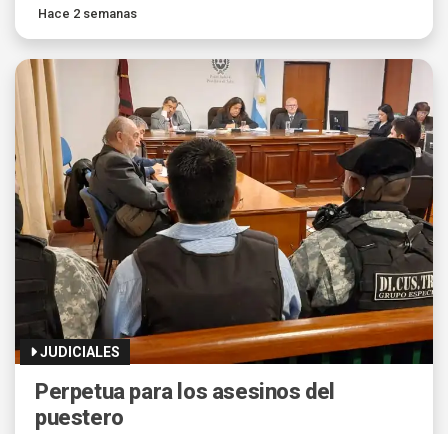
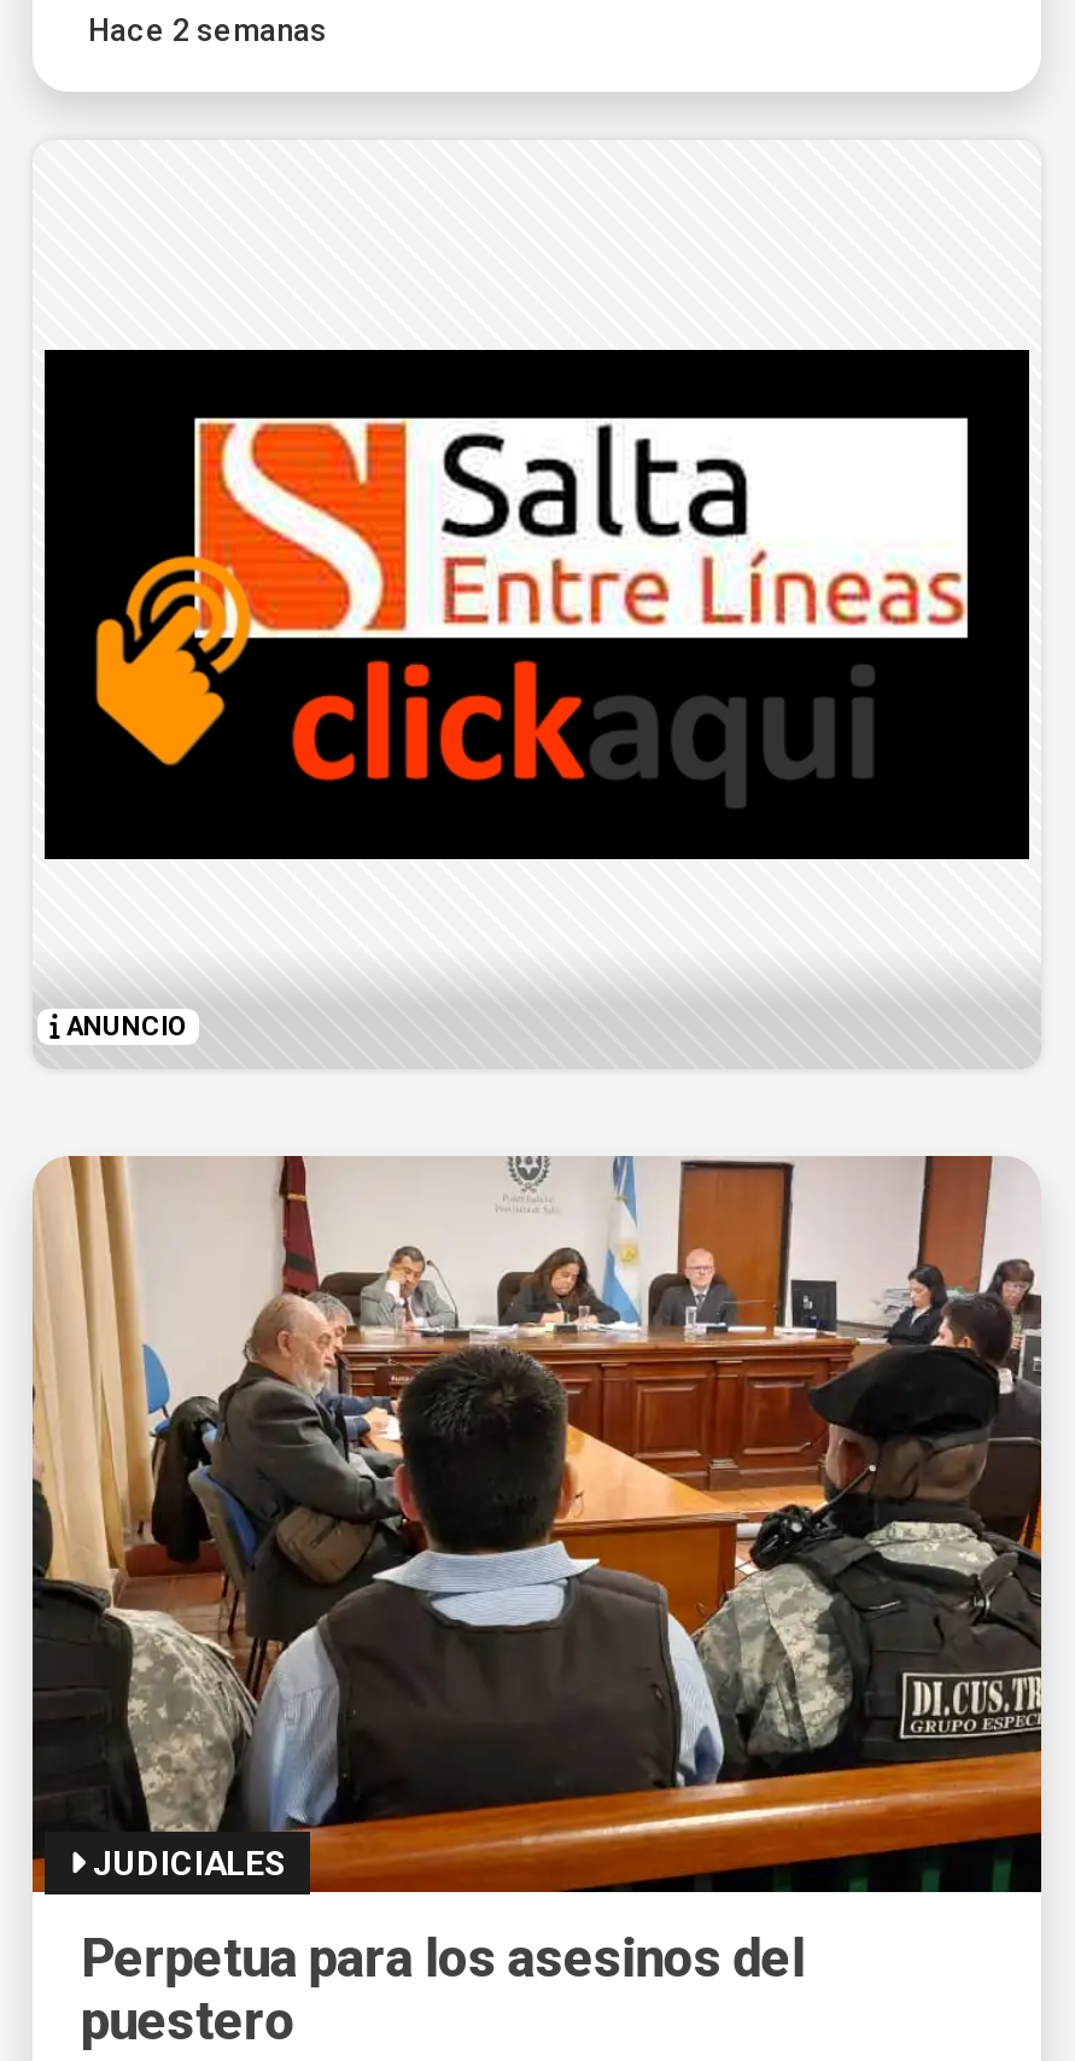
+ [image]

+ ANUNCIO
